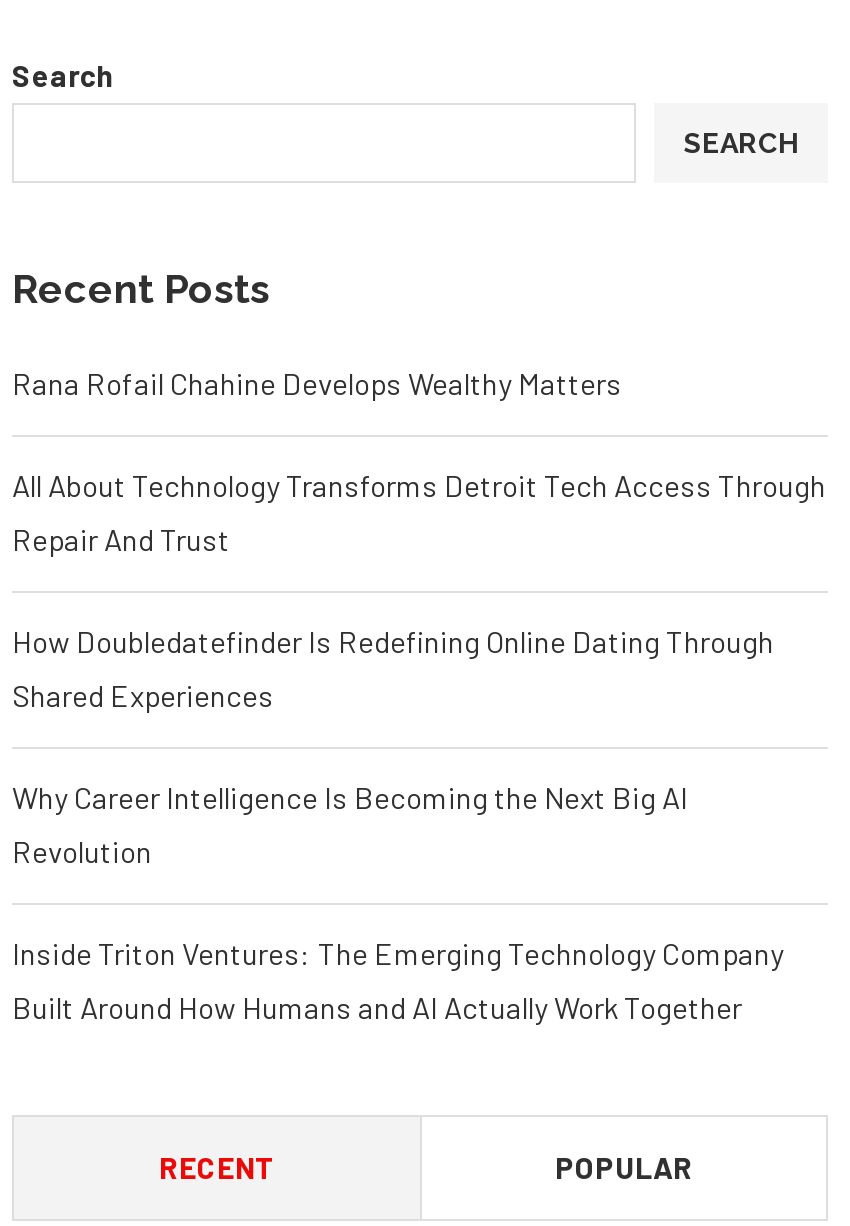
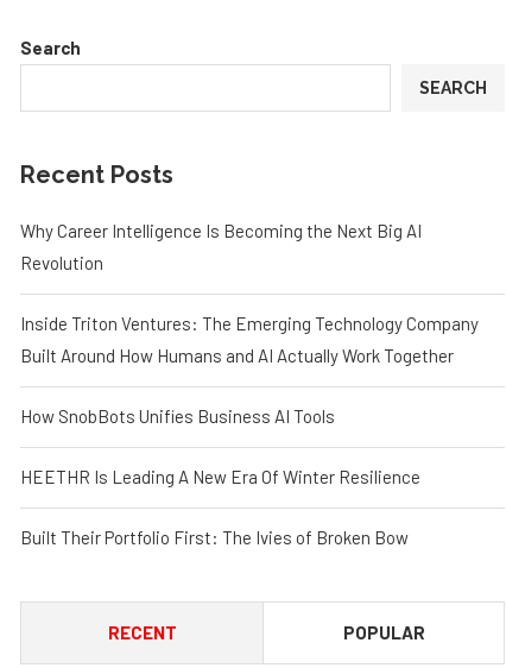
- Rana Rofail Chahine Develops Wealthy Matters
- All About Technology Transforms Detroit Tech Access Through
- Repair And Trust
- How Doubledatefinder Is Redefining Online Dating Through
- Shared Experiences

moved up: Why Career Intelligence Is Becoming the Next Big AI | Revolution | Inside Triton Ventures: The Emerging Technology Company | Built Around How Humans and AI Actually Work Together

+ How SnobBots Unifies Business AI Tools
+ HEETHR Is Leading A New Era Of Winter Resilience
+ Built Their Portfolio First: The Ivies of Broken Bow
